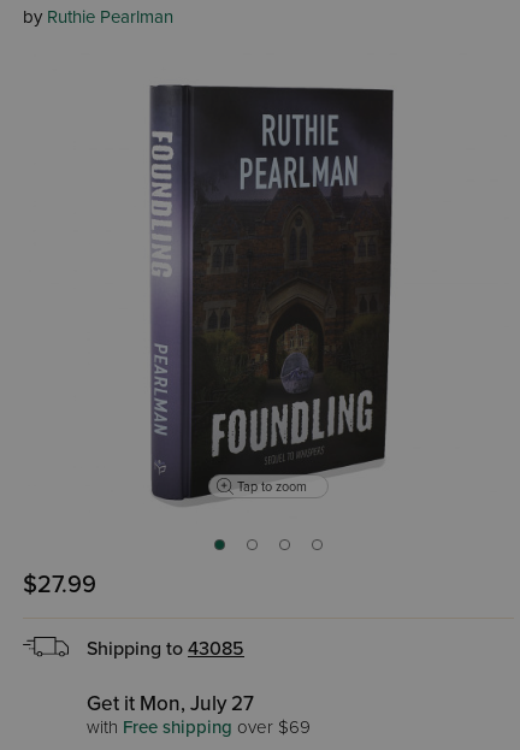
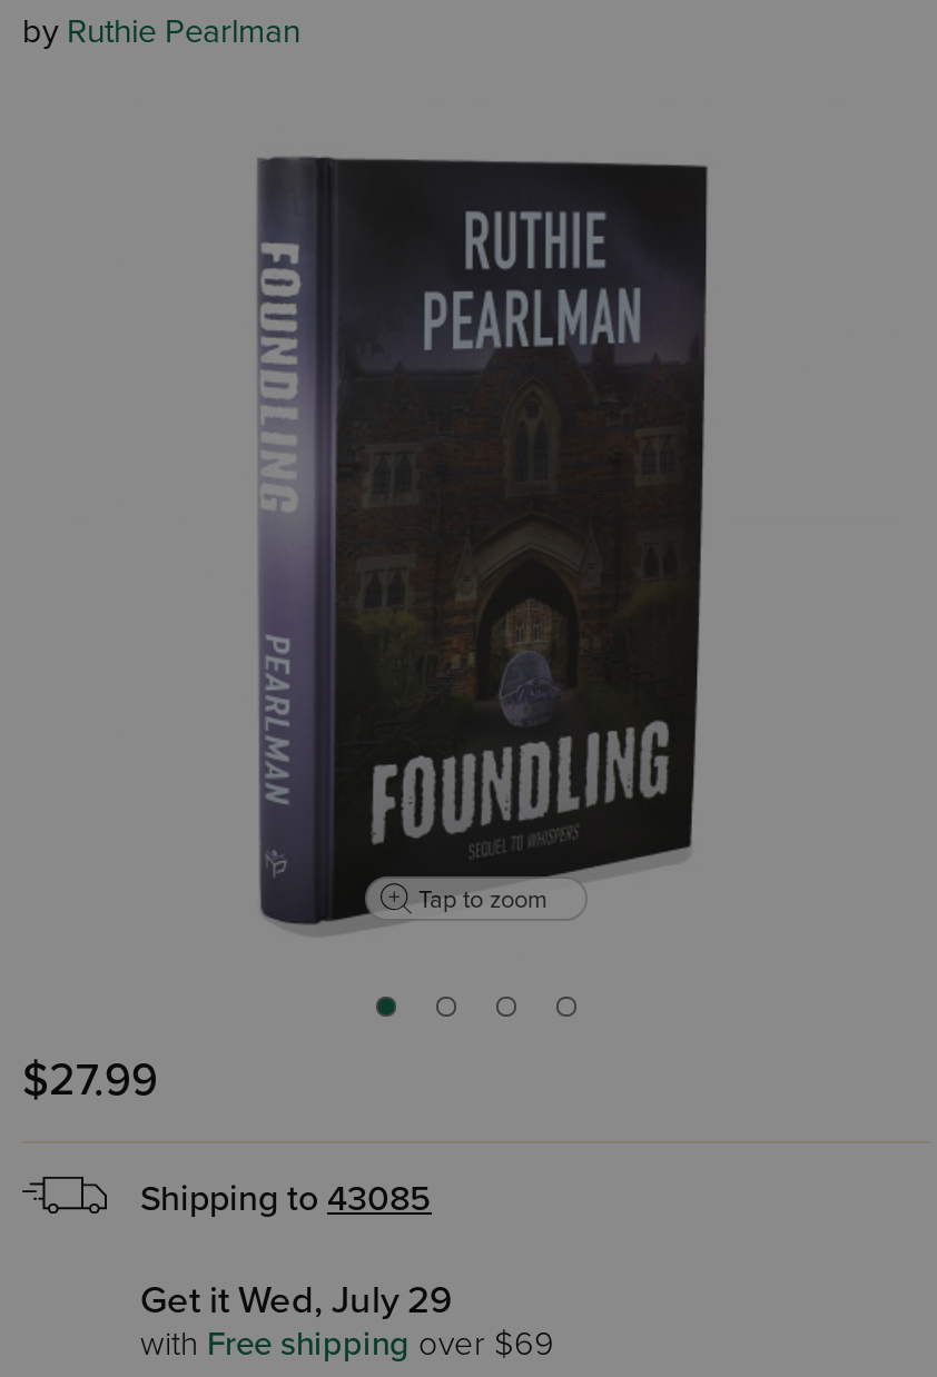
- Get it Mon, July 27
+ Get it Wed, July 29
